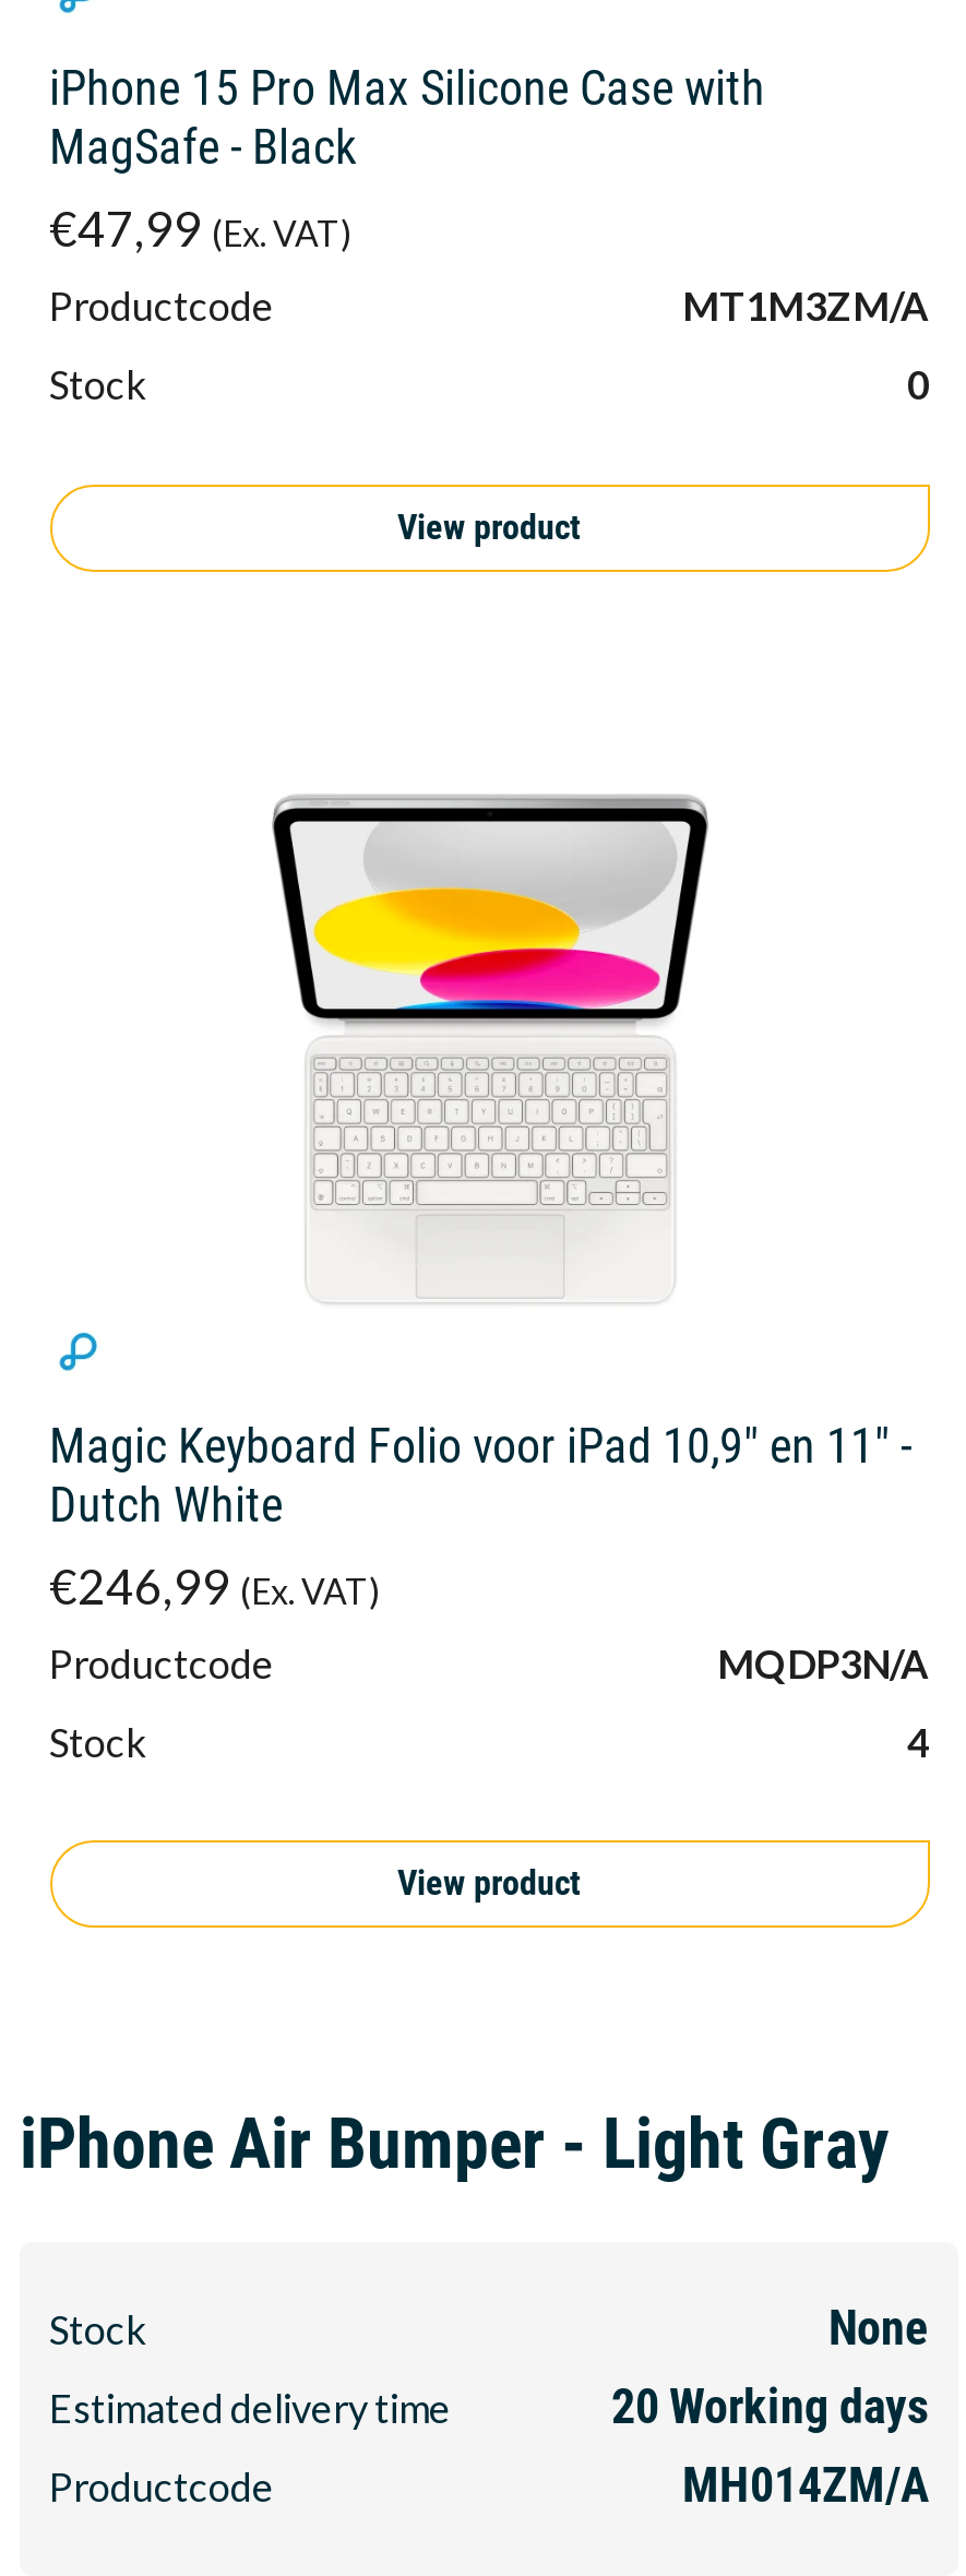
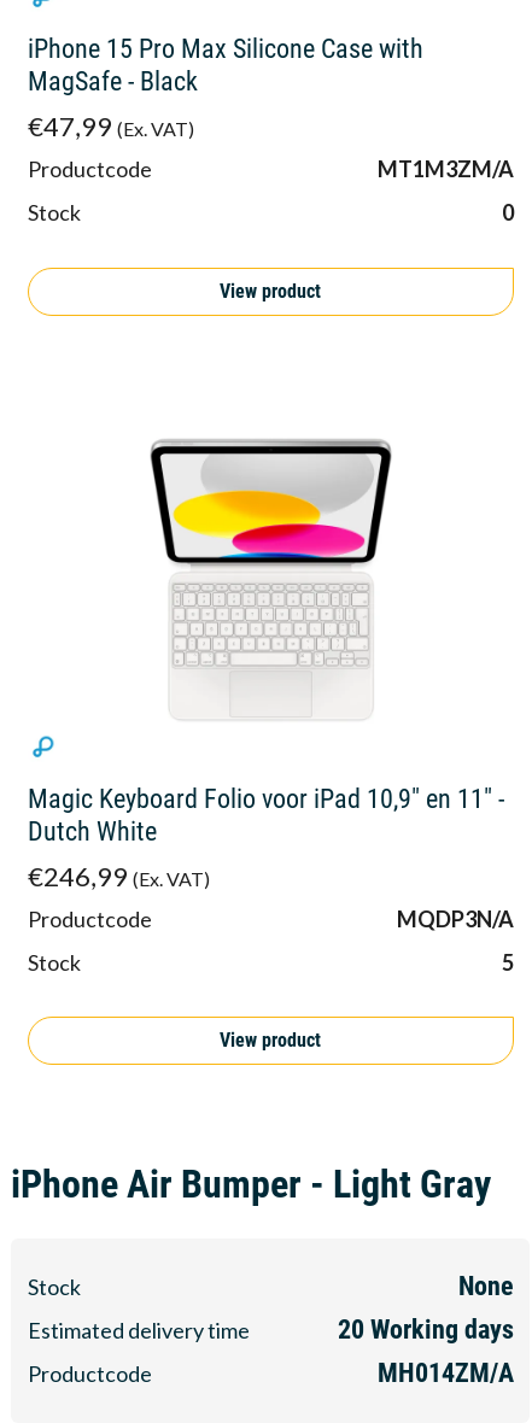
- 4
+ 5
